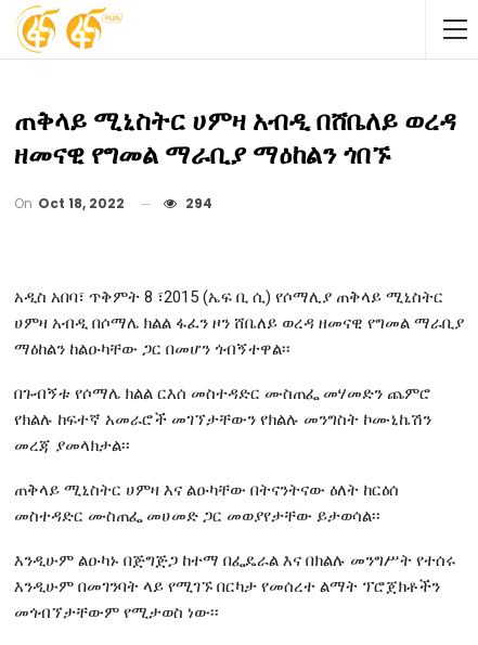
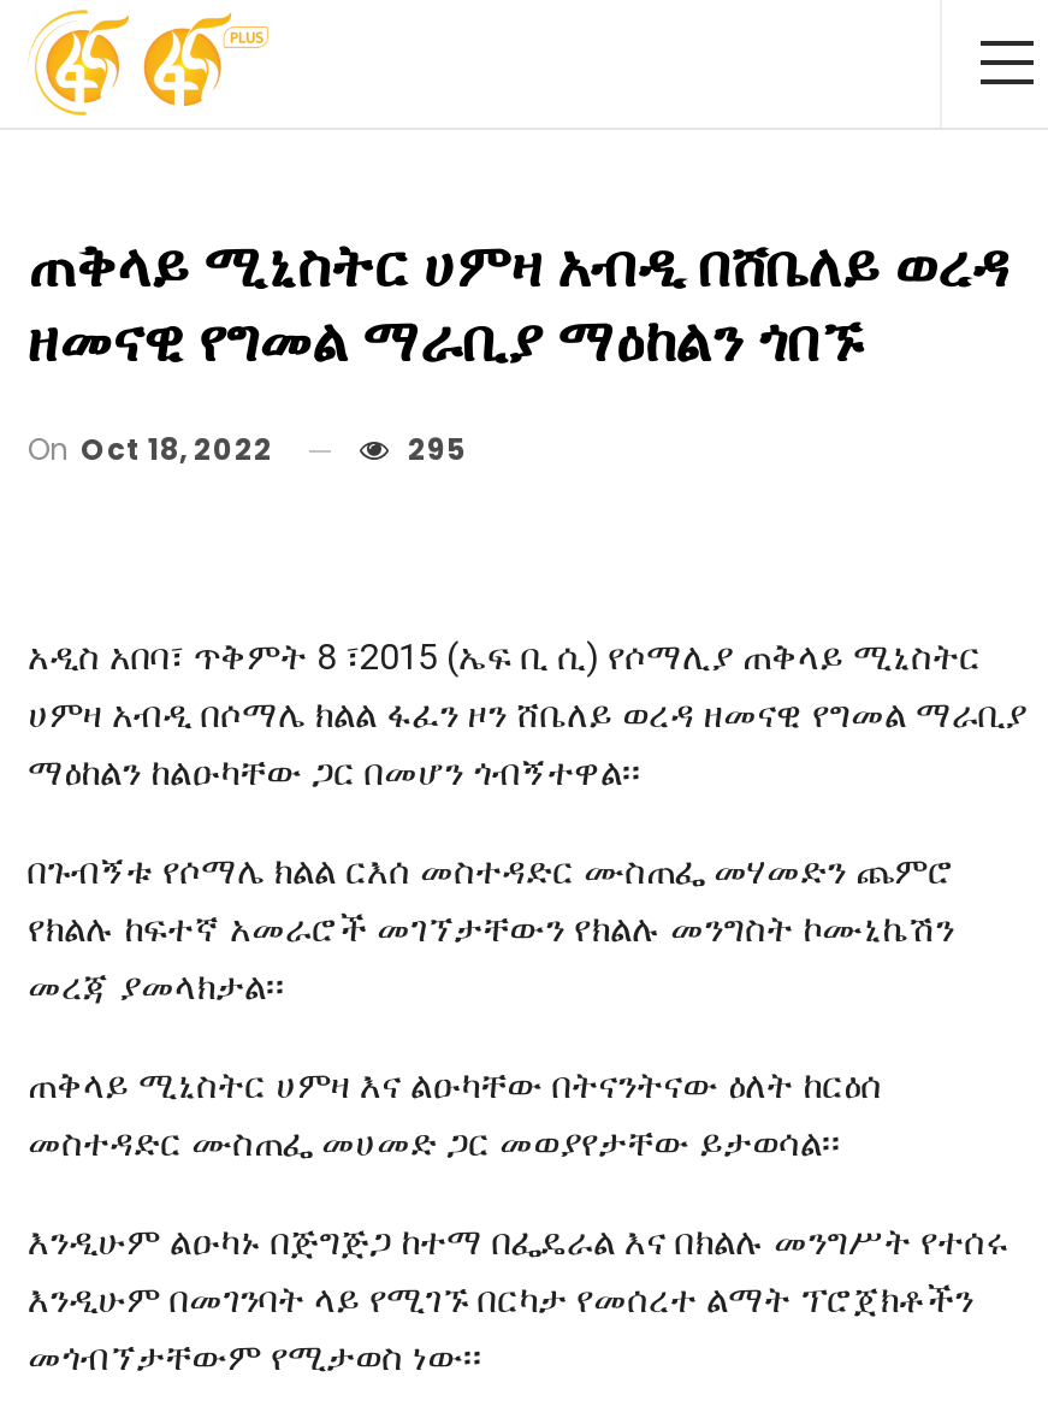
- 294
+ 295
